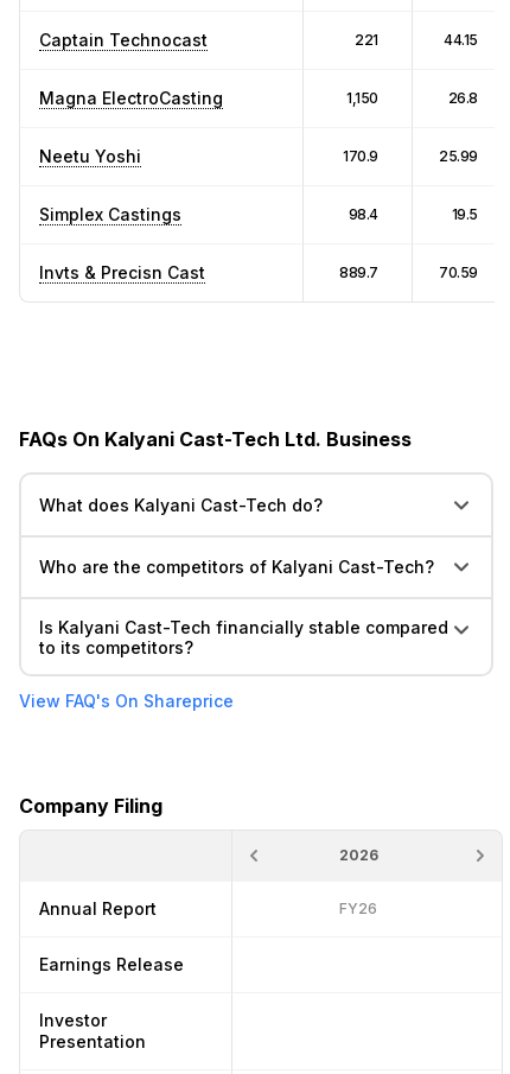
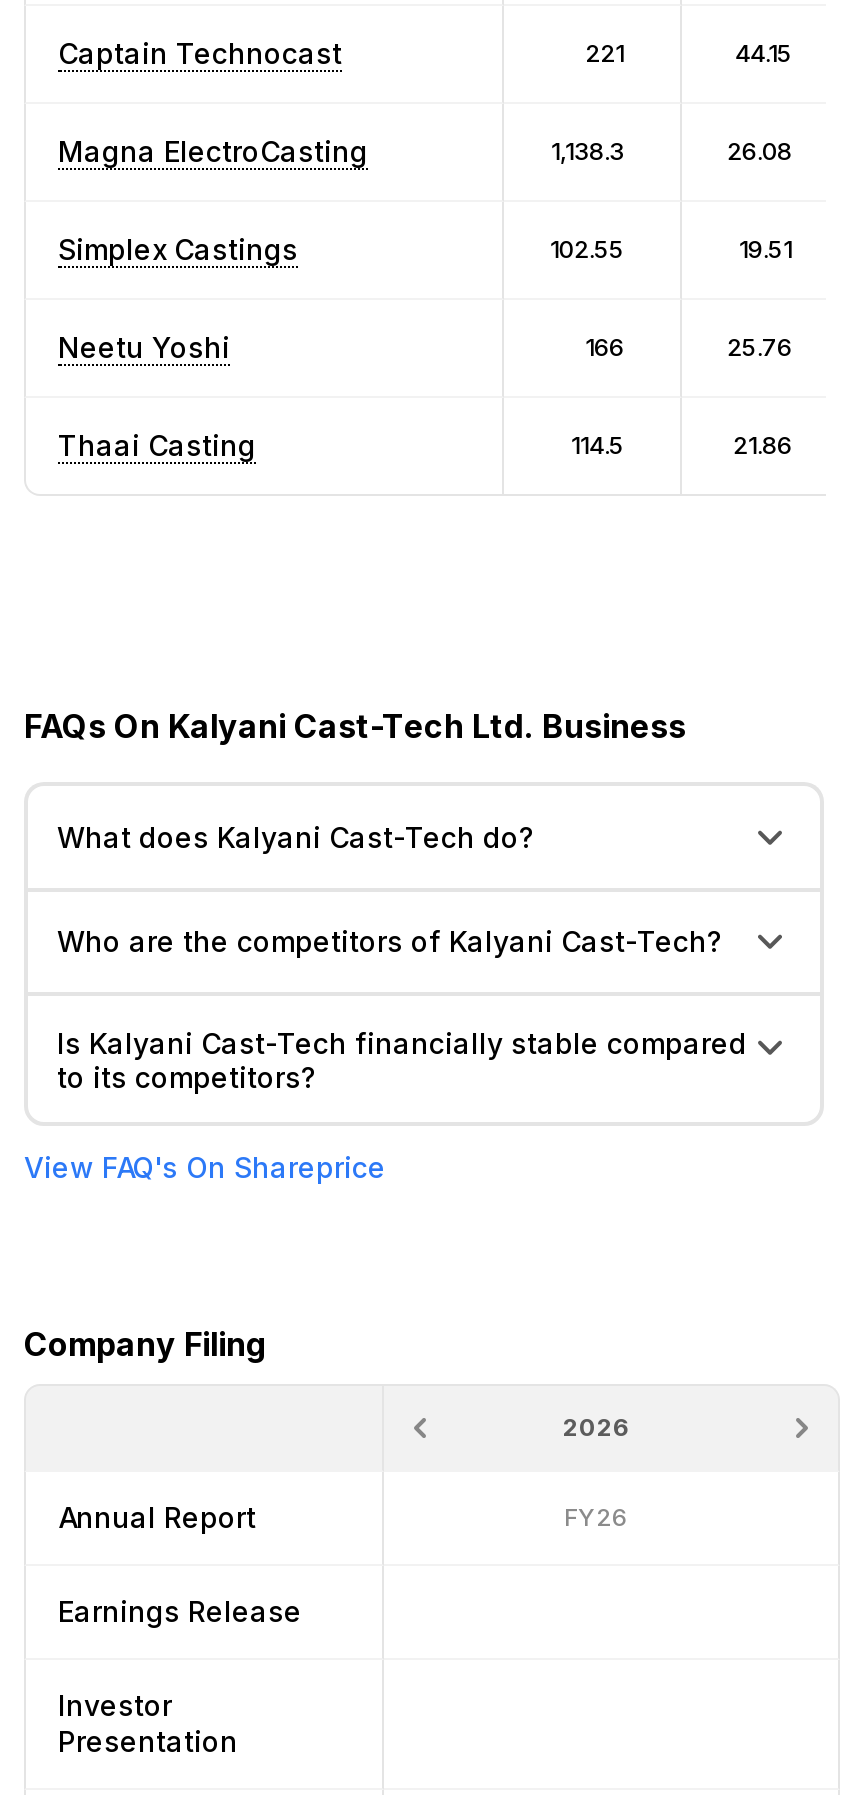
- 1,150
- 26.8
+ 1,138.3
+ 26.08
+ 102.55
+ 19.51

- 170.9
- 25.99
- 98.4
- 19.5
- Invts & Precisn Cast
- 889.7
- 70.59
+ 166
+ 25.76
+ Thaai Casting
+ 114.5
+ 21.86

moved down: Neetu Yoshi

moved up: Simplex Castings
